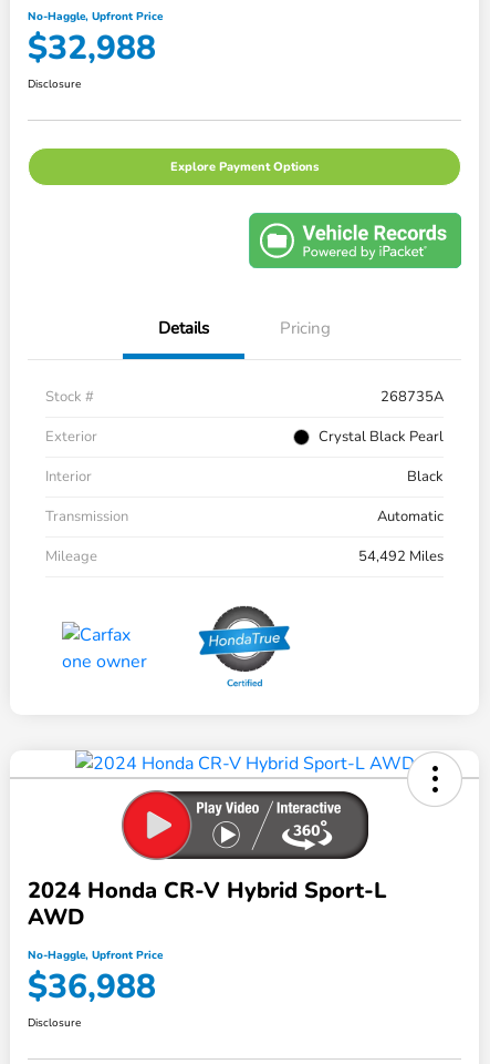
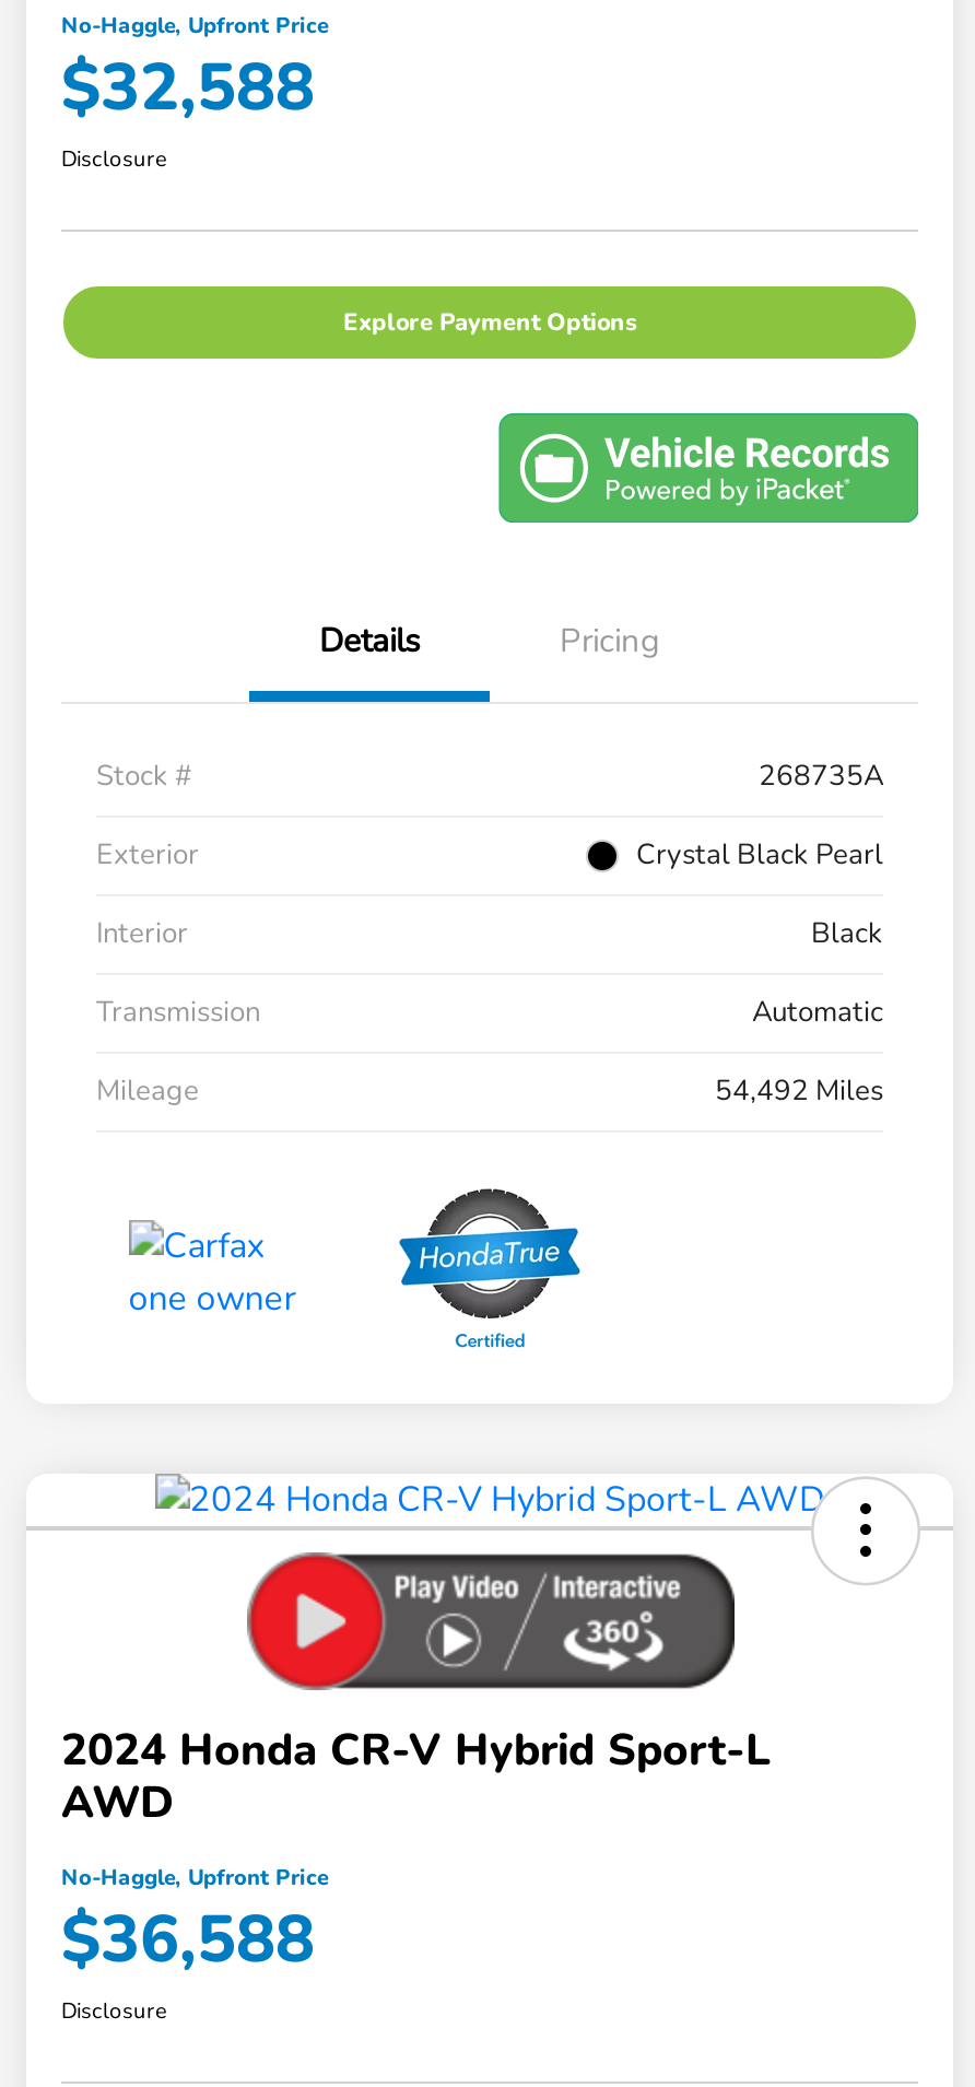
- $32,988
+ $32,588

- $36,988
+ $36,588
